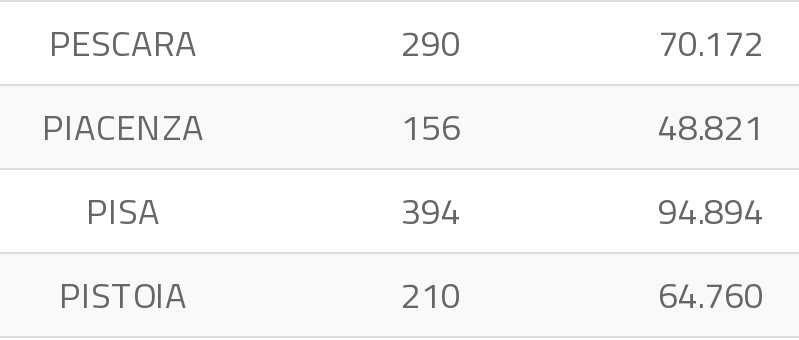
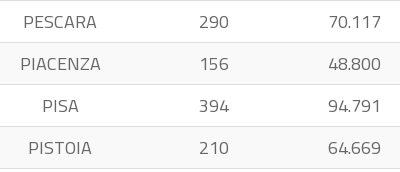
- 70.172
+ 70.117

- 48.821
+ 48.800

- 94.894
+ 94.791

- 64.760
+ 64.669
